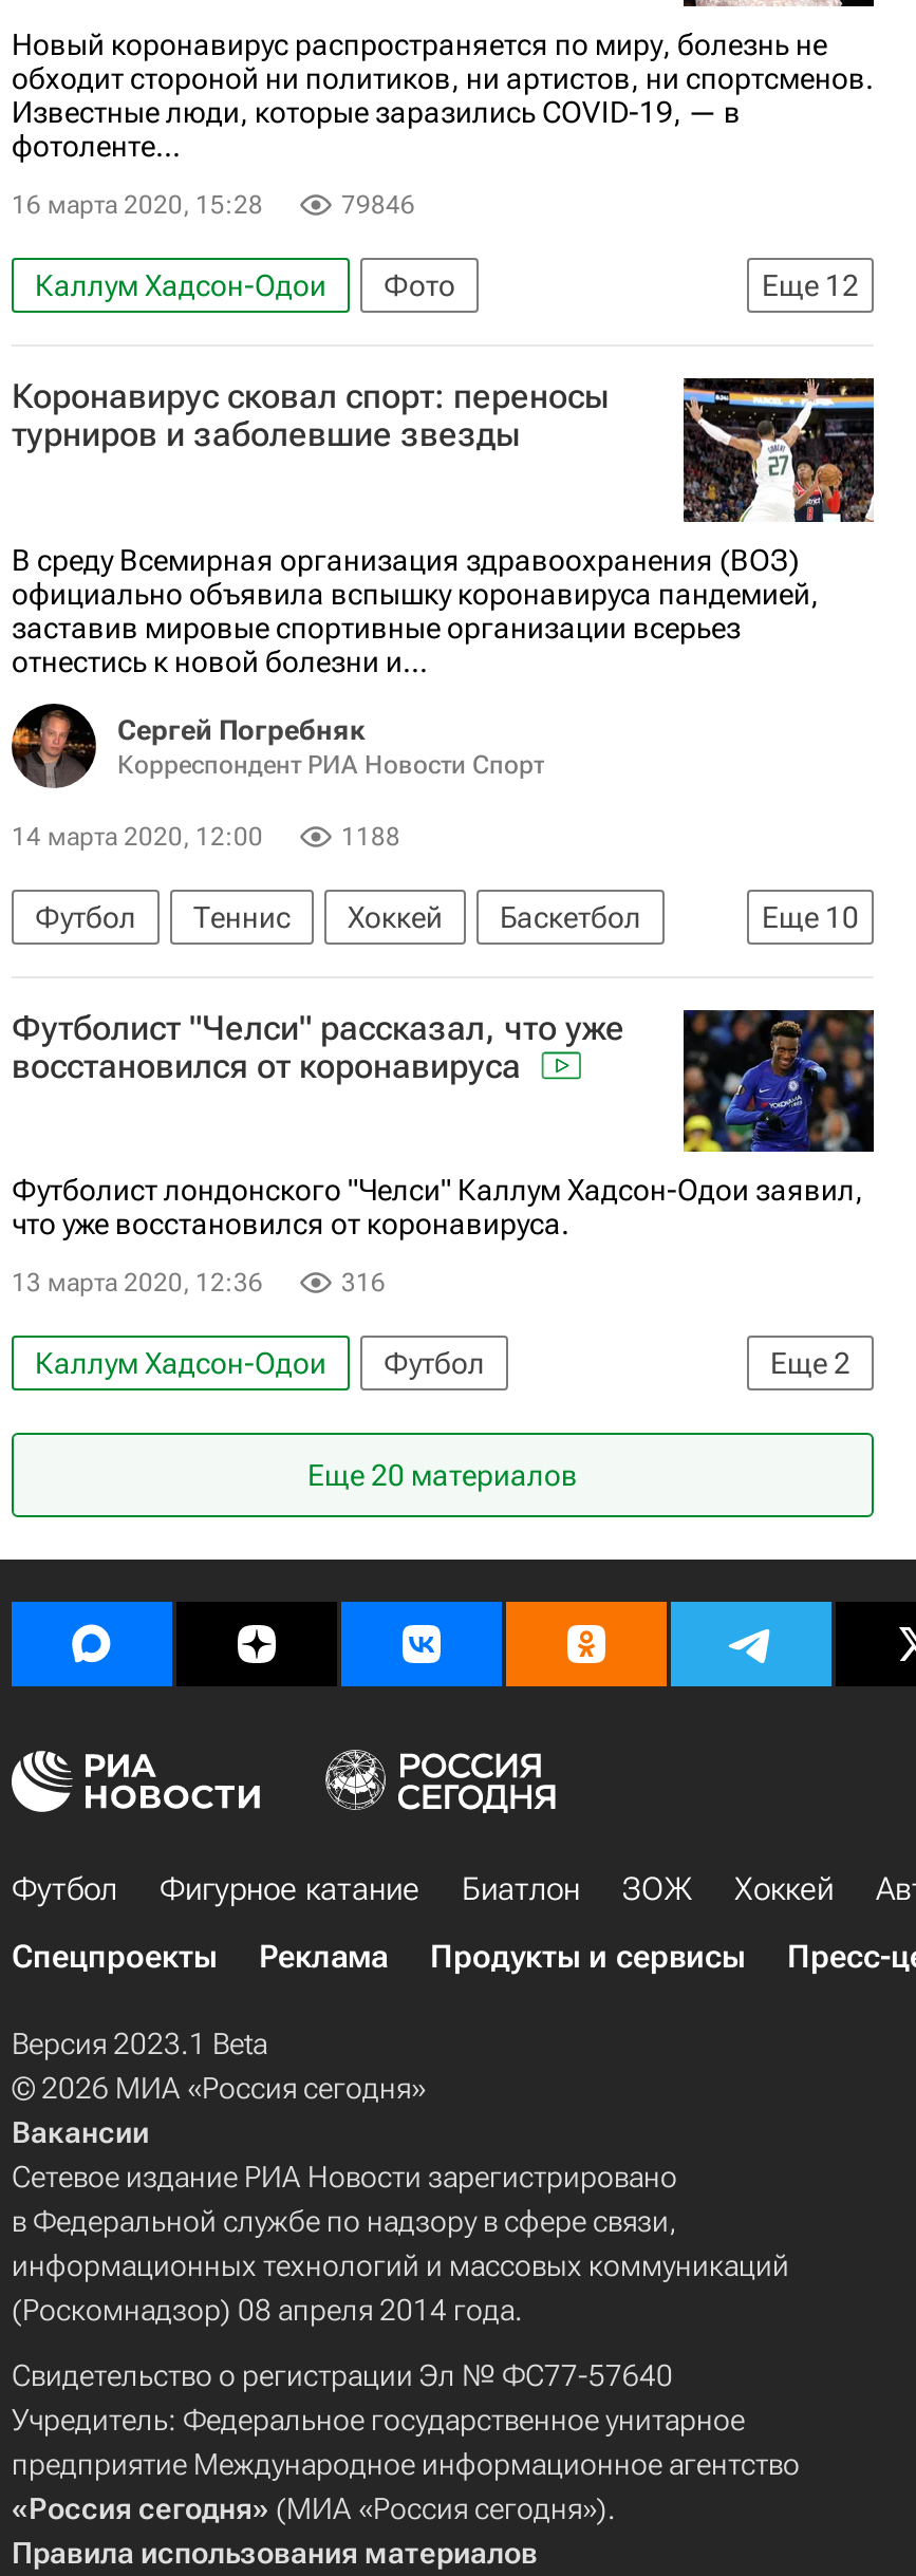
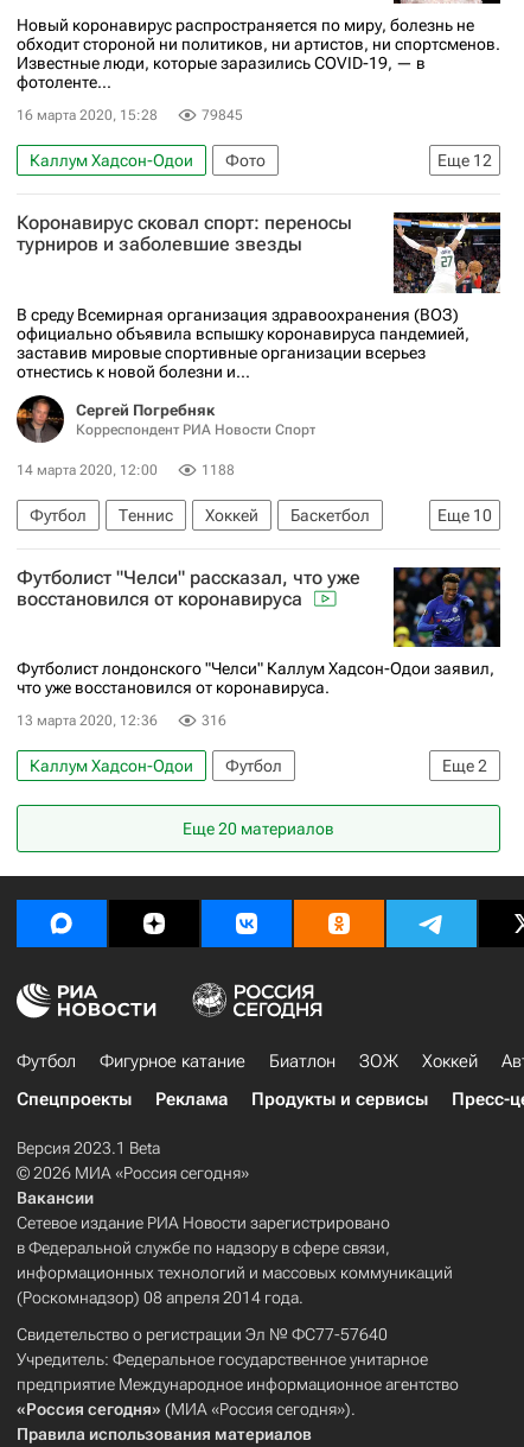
- 79846
+ 79845
